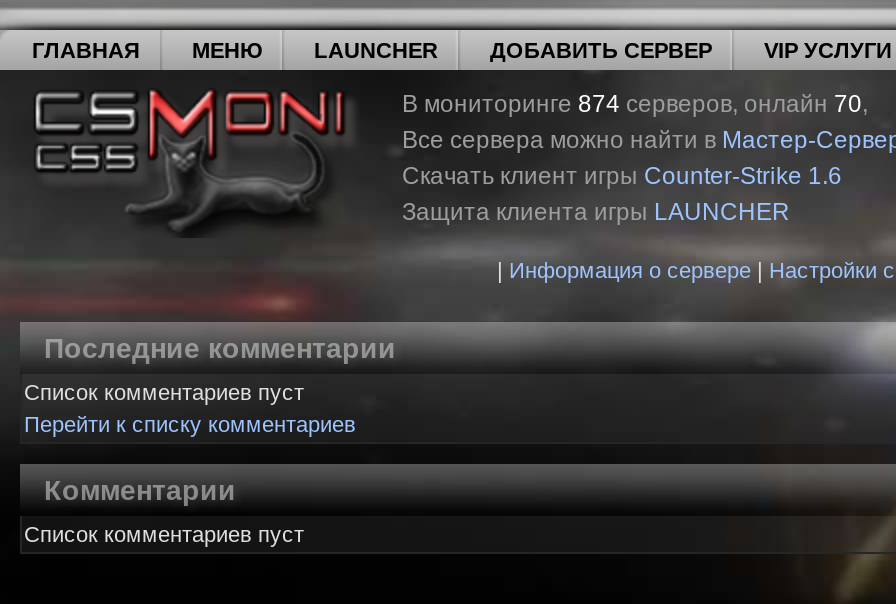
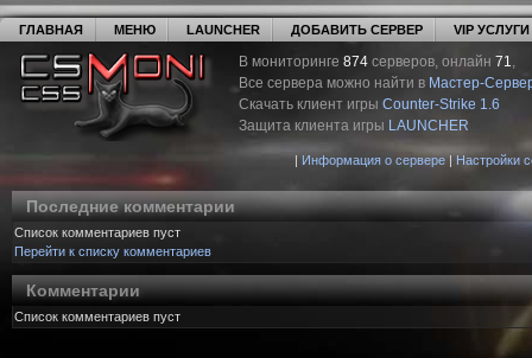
- В мониторинге 874 серверов, онлайн 70,
+ В мониторинге 874 серверов, онлайн 71,
